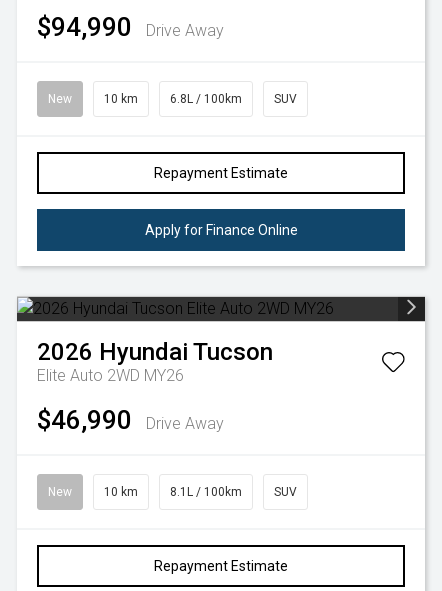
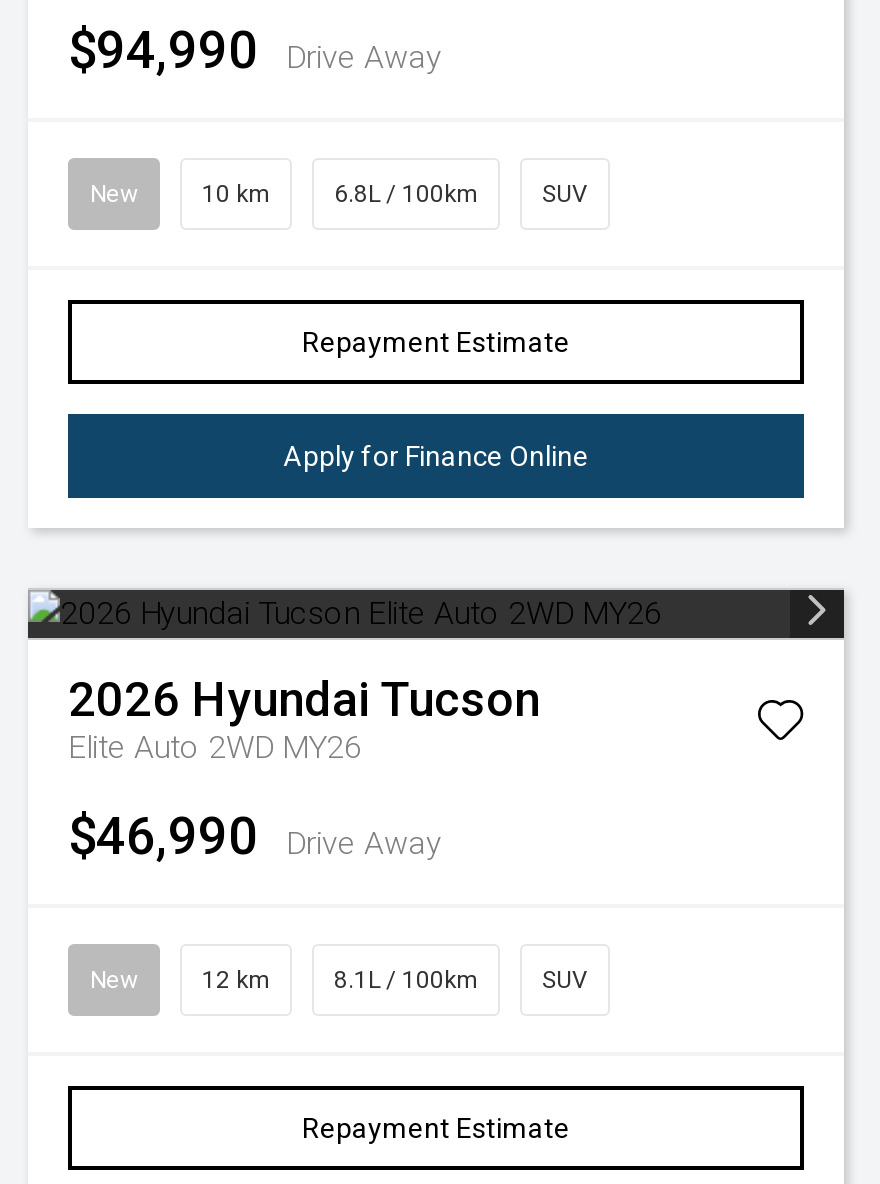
- 10 km
+ 12 km
